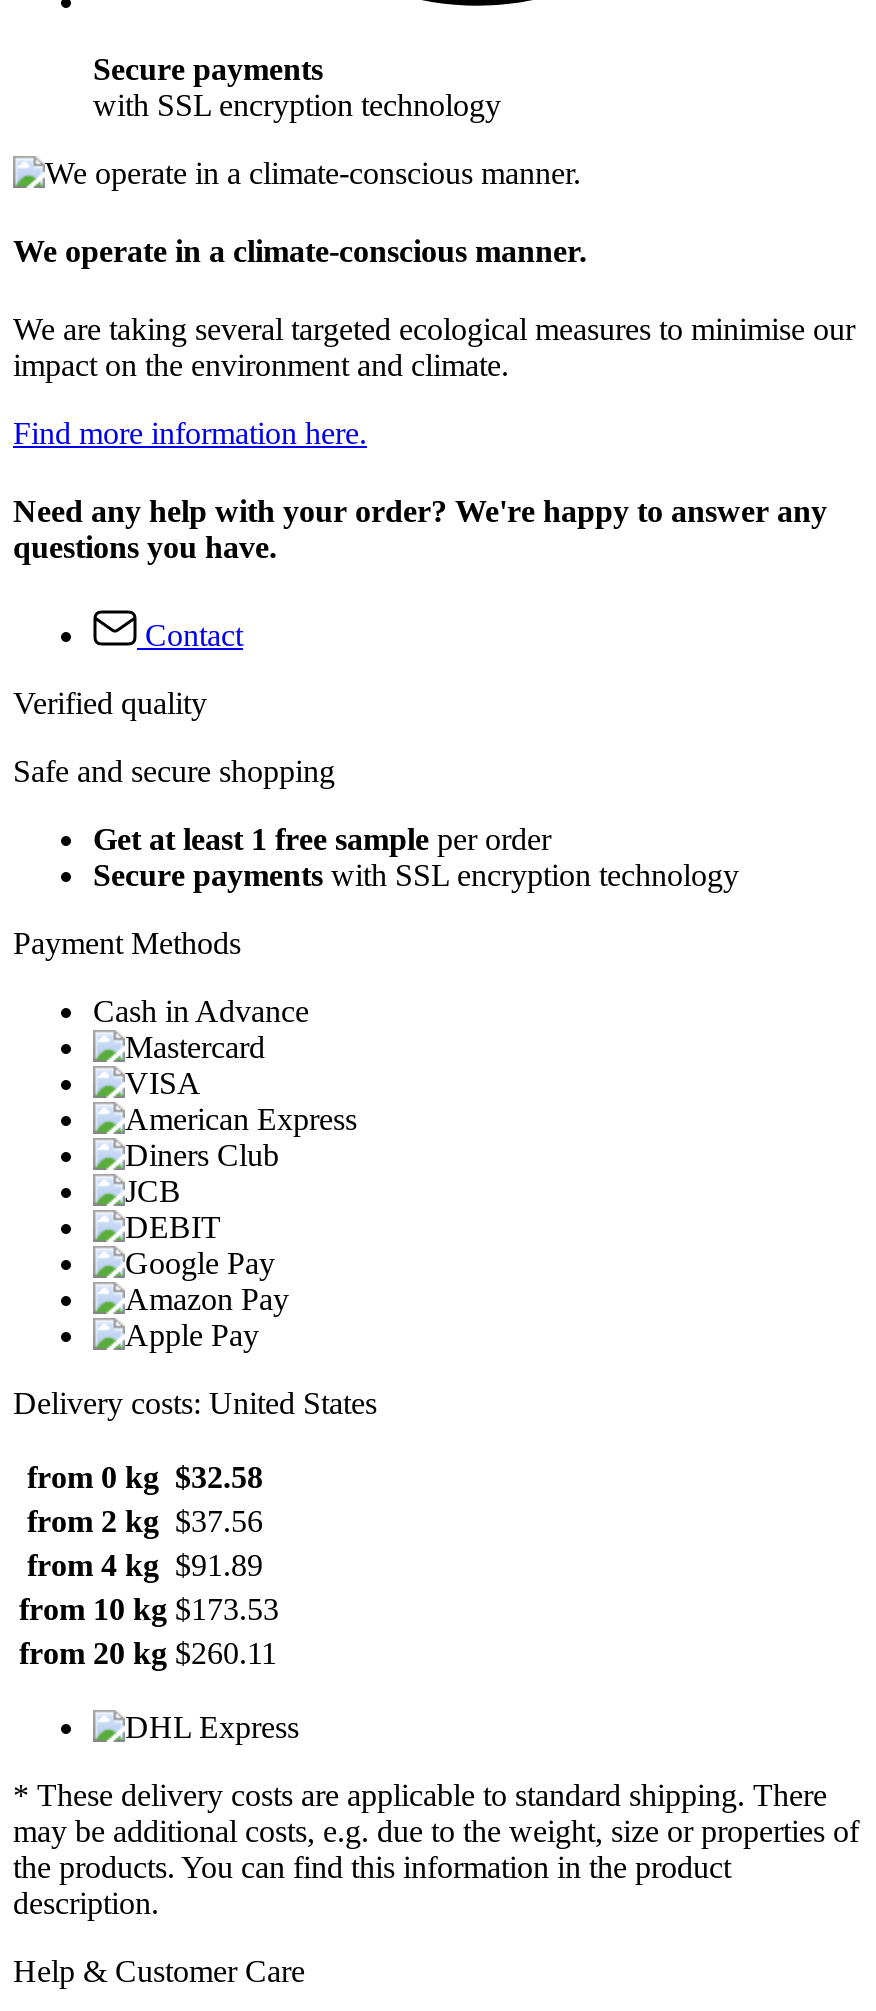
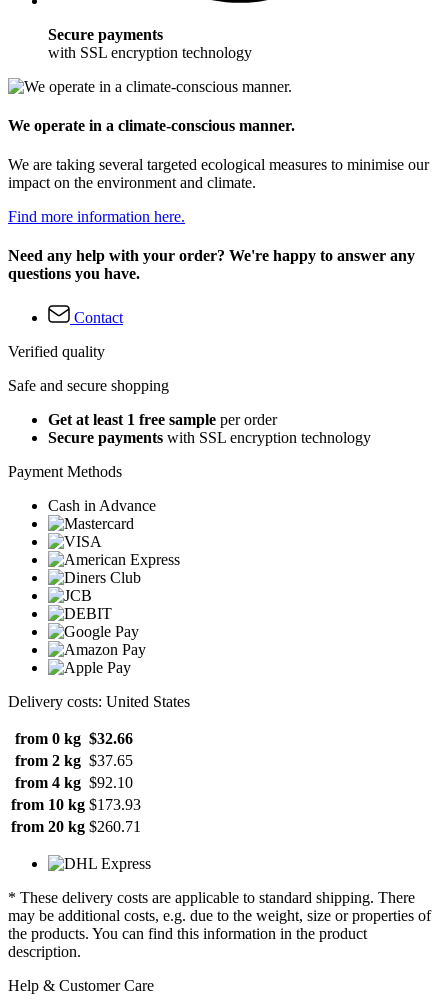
- from 0 kg $32.58
+ from 0 kg $32.66

- from 2 kg $37.56
+ from 2 kg $37.65

- from 4 kg $91.89
+ from 4 kg $92.10

- from 10 kg $173.53
+ from 10 kg $173.93

- from 20 kg $260.11
+ from 20 kg $260.71
